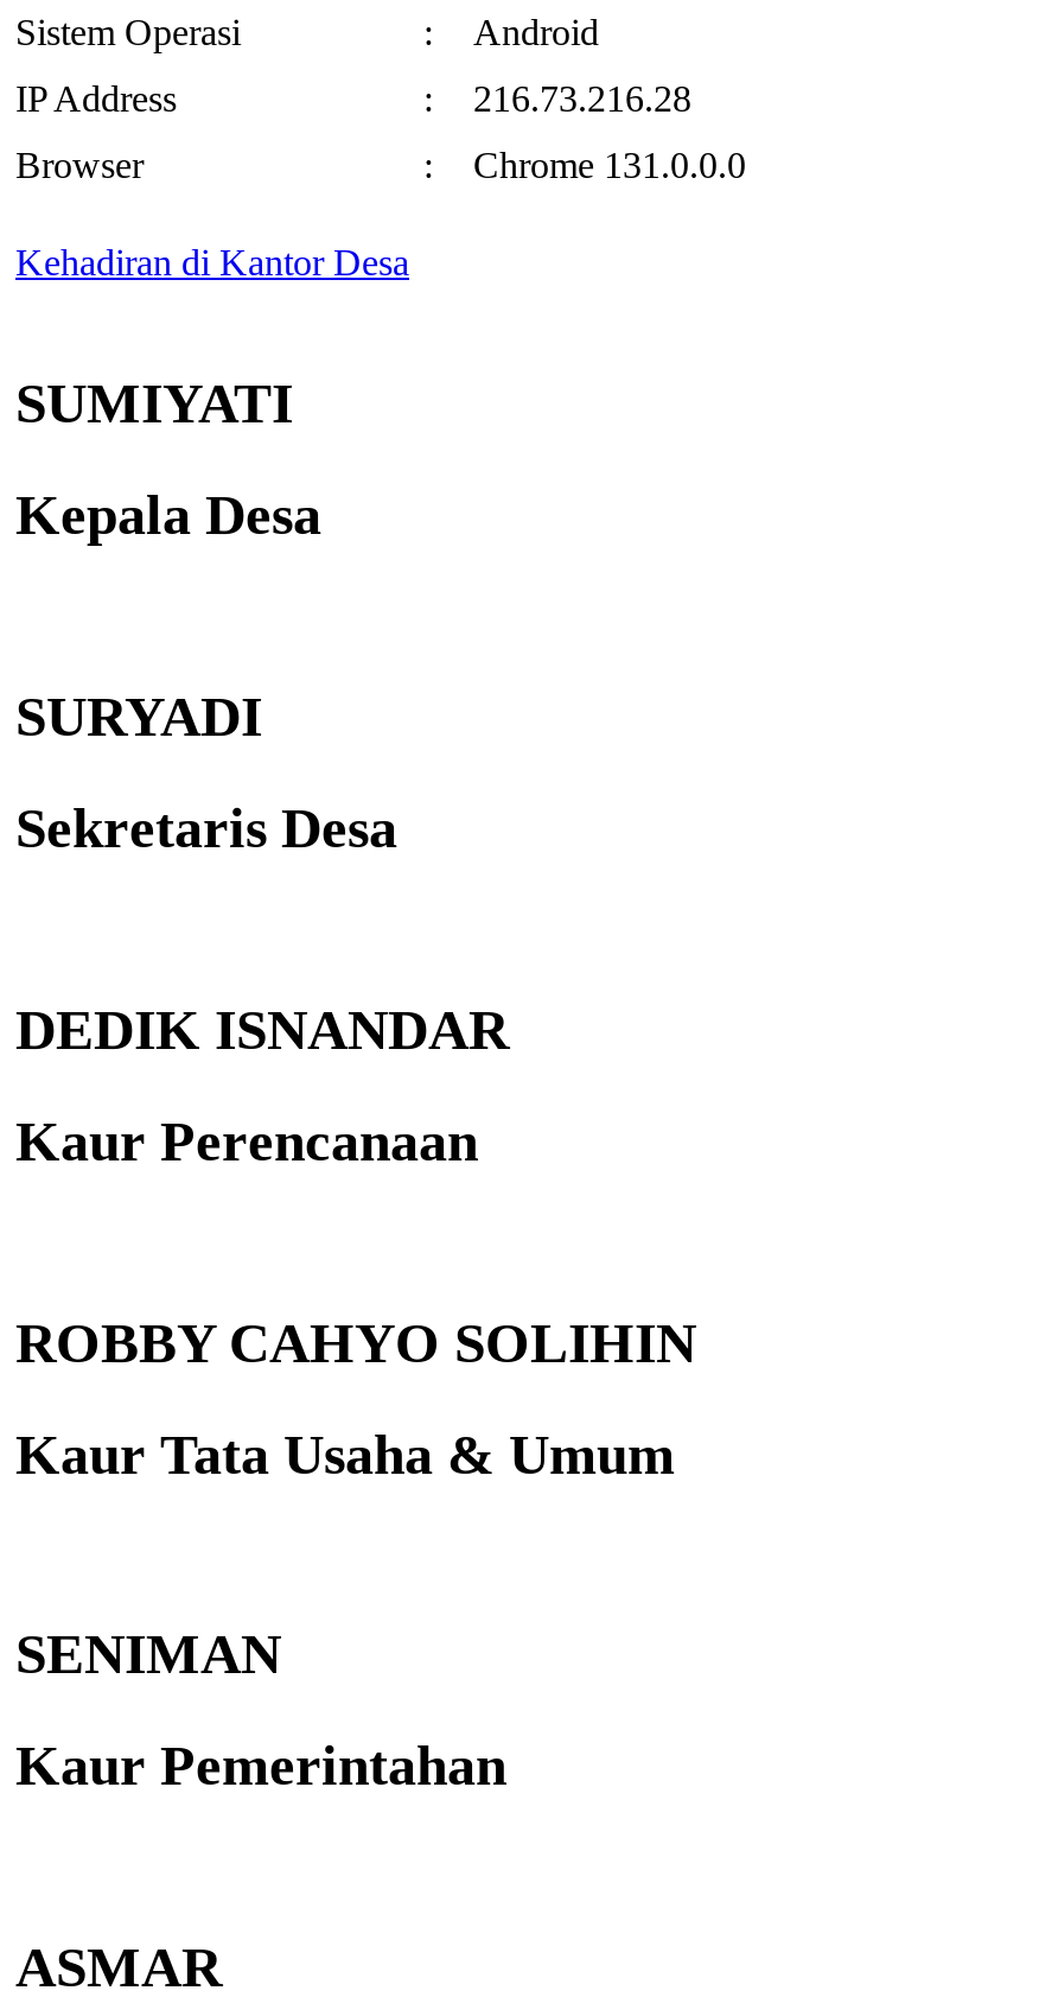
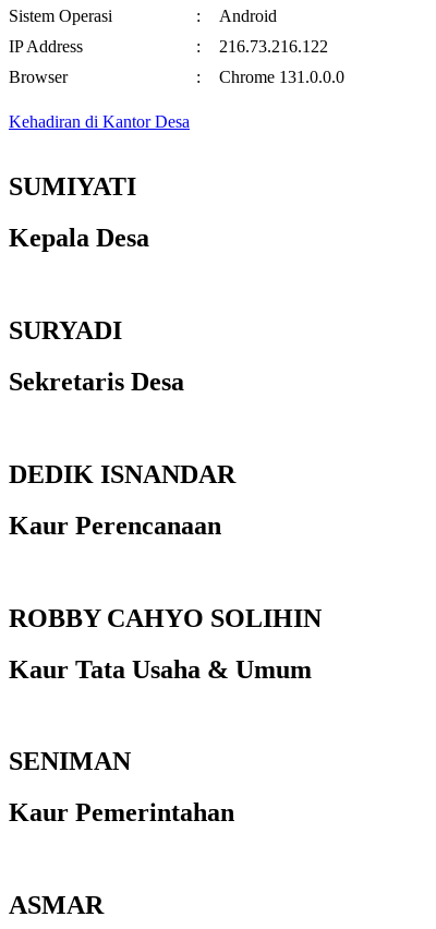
- 216.73.216.28
+ 216.73.216.122
